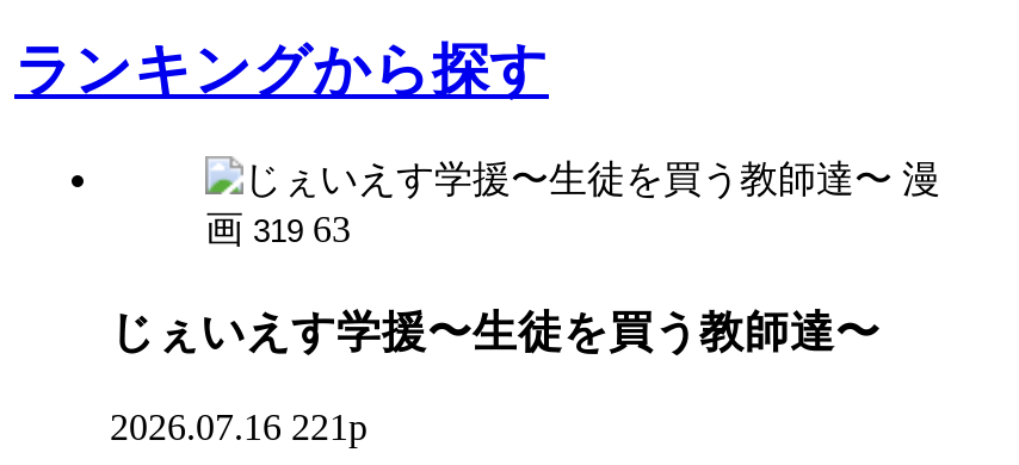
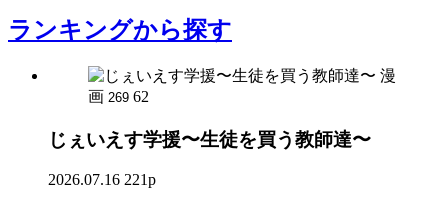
- 画 319 63
+ 画 269 62
